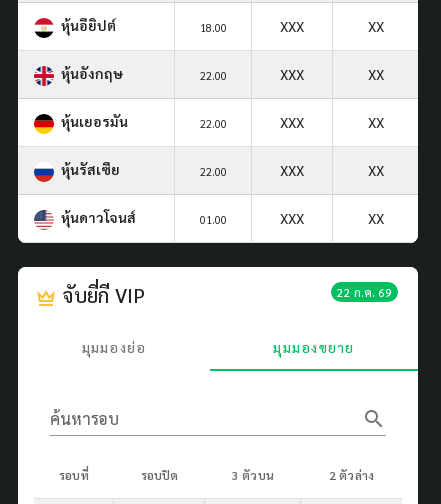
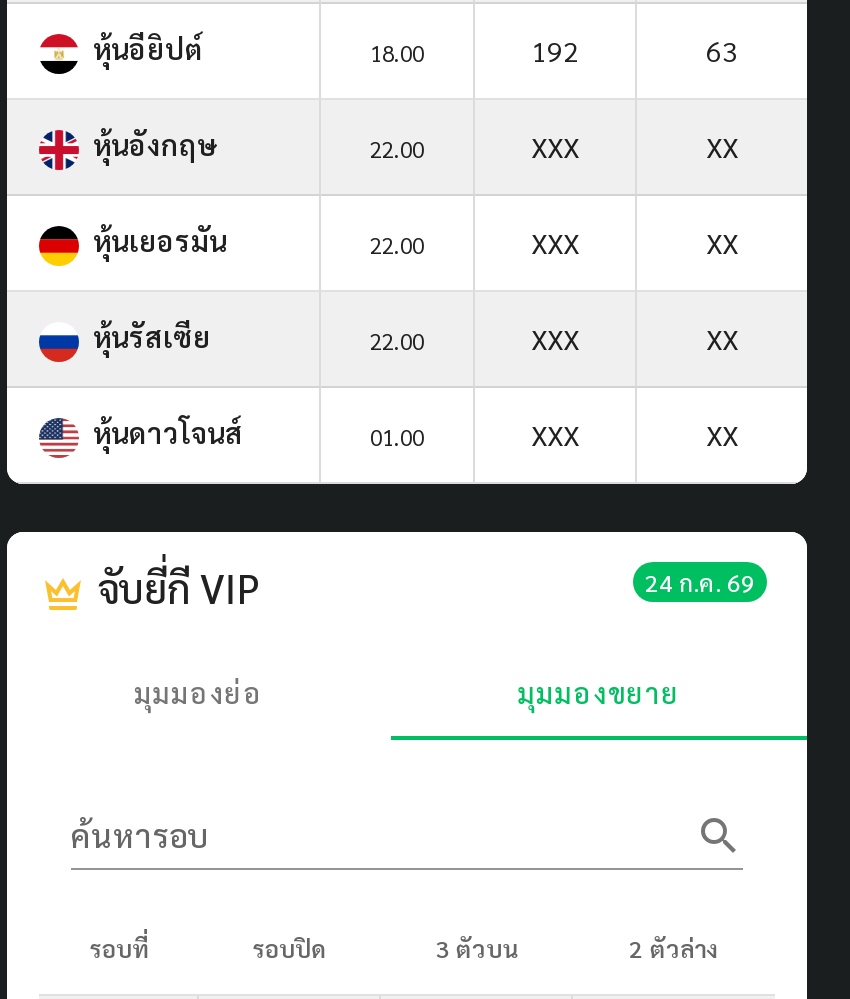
- XXX
- XX
+ 192
+ 63

- 22 ก.ค. 69
+ 24 ก.ค. 69
